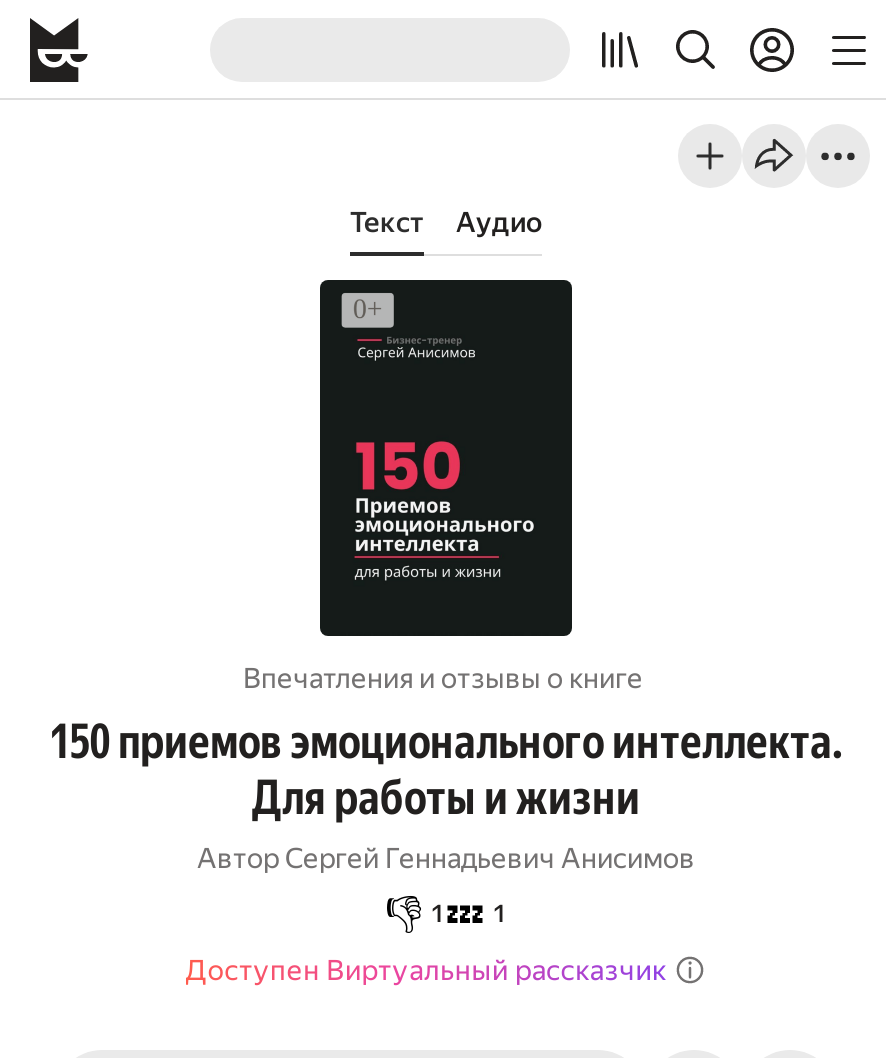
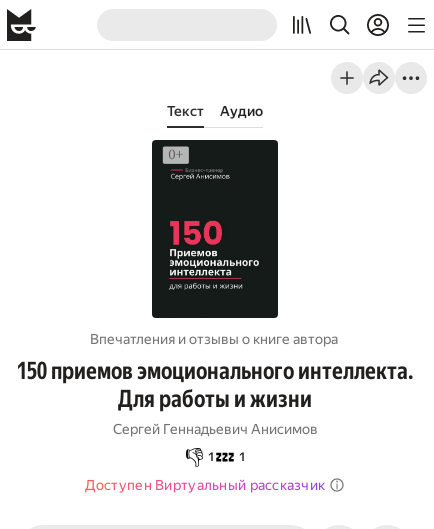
- Впечатления и отзывы о книге
+ Впечатления и отзывы о книге автора

- Автор Сергей Геннадьевич Анисимов
+ Сергей Геннадьевич Анисимов
